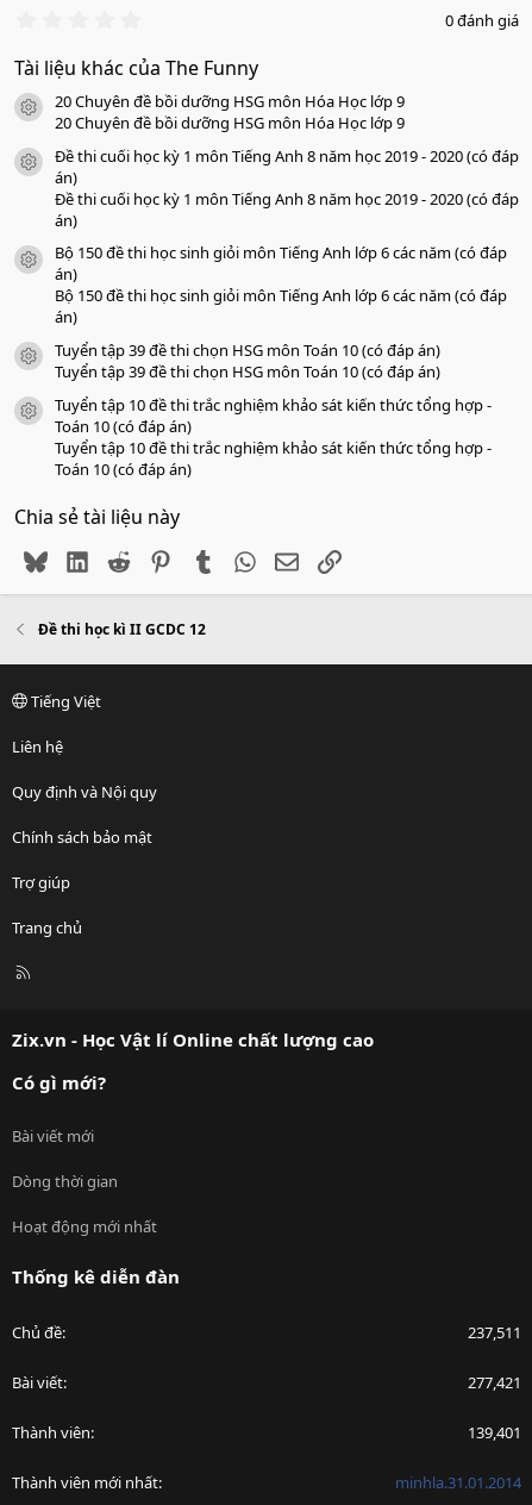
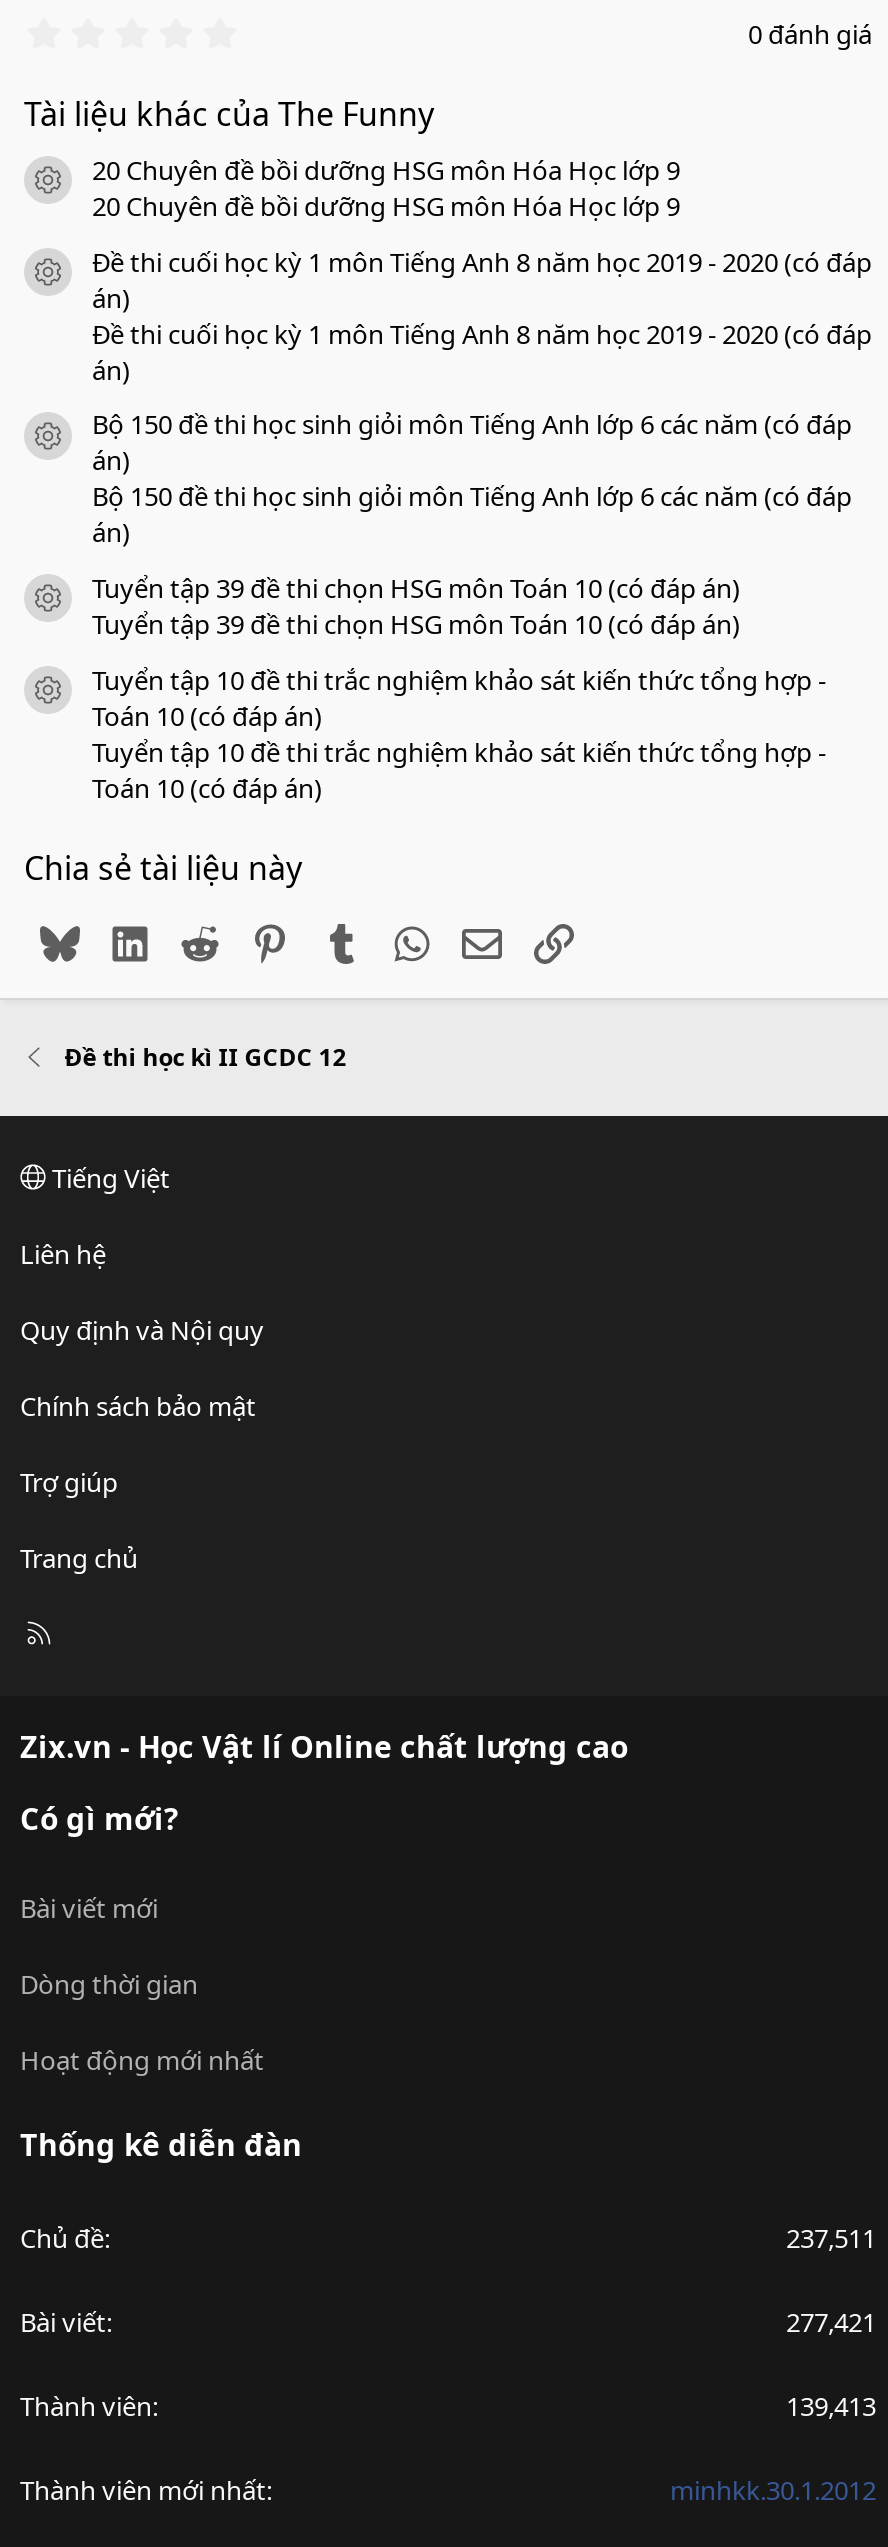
- 139,401
+ 139,413

- minhla.31.01.2014
+ minhkk.30.1.2012
